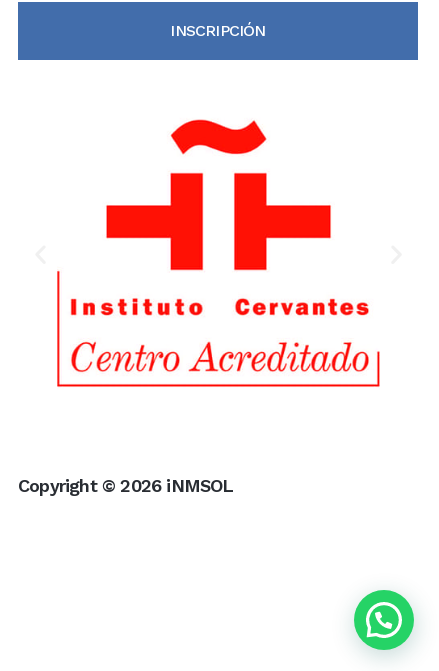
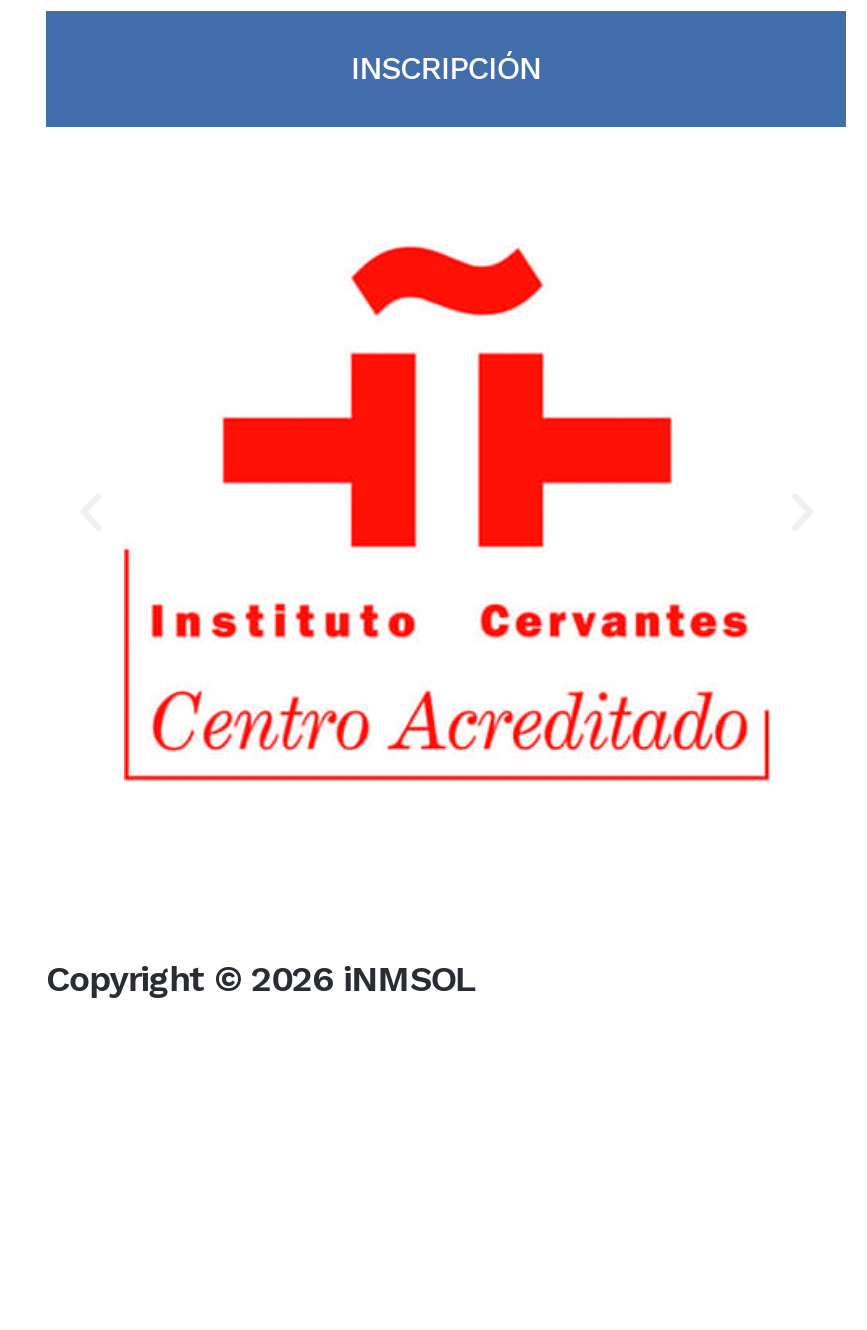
- [image]
